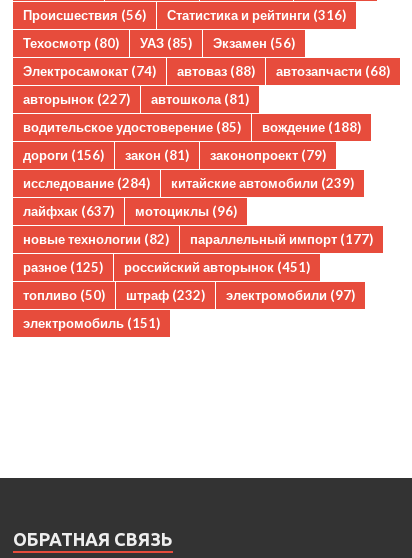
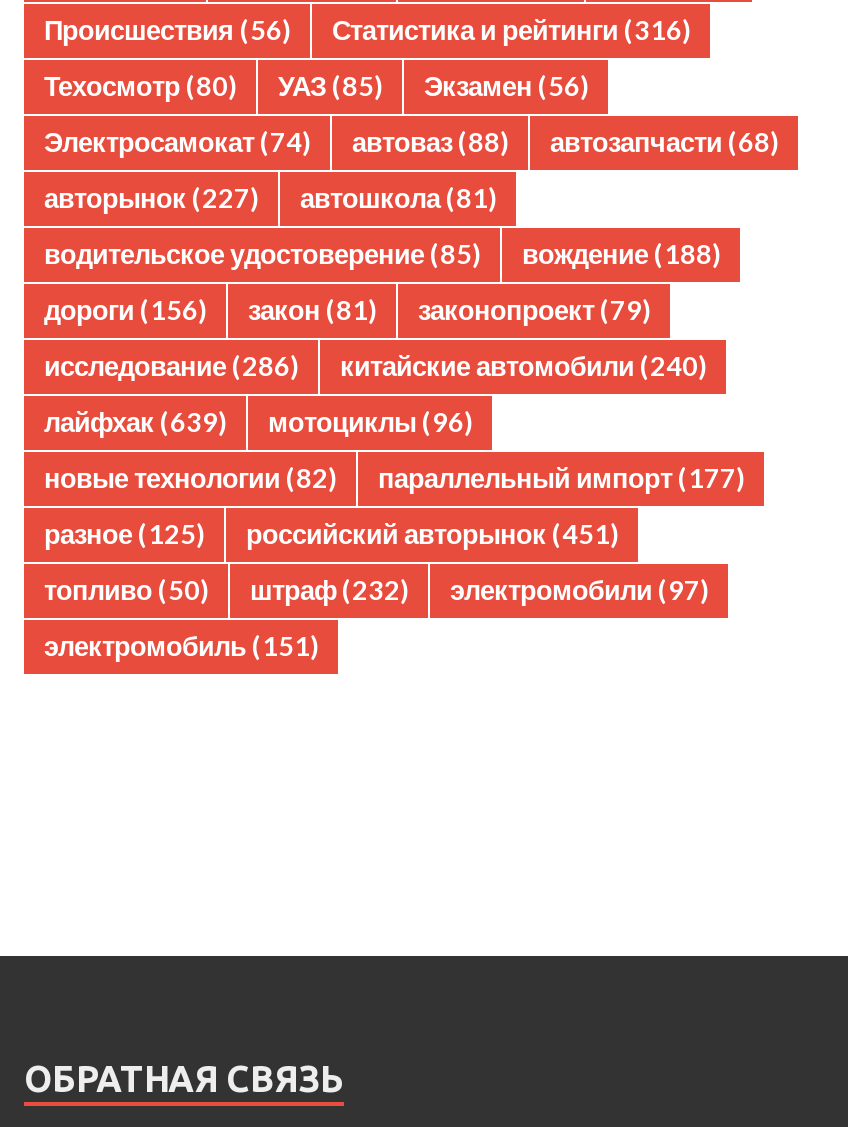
- исследование (284)
+ исследование (286)

- китайские автомобили (239)
+ китайские автомобили (240)

- лайфхак (637) мотоциклы (96)
+ лайфхак (639) мотоциклы (96)
